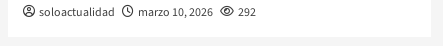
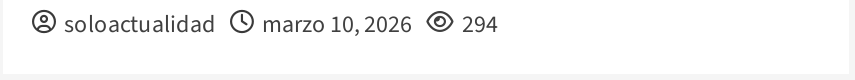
- soloactualidad marzo 10, 2026 292
+ soloactualidad marzo 10, 2026 294
